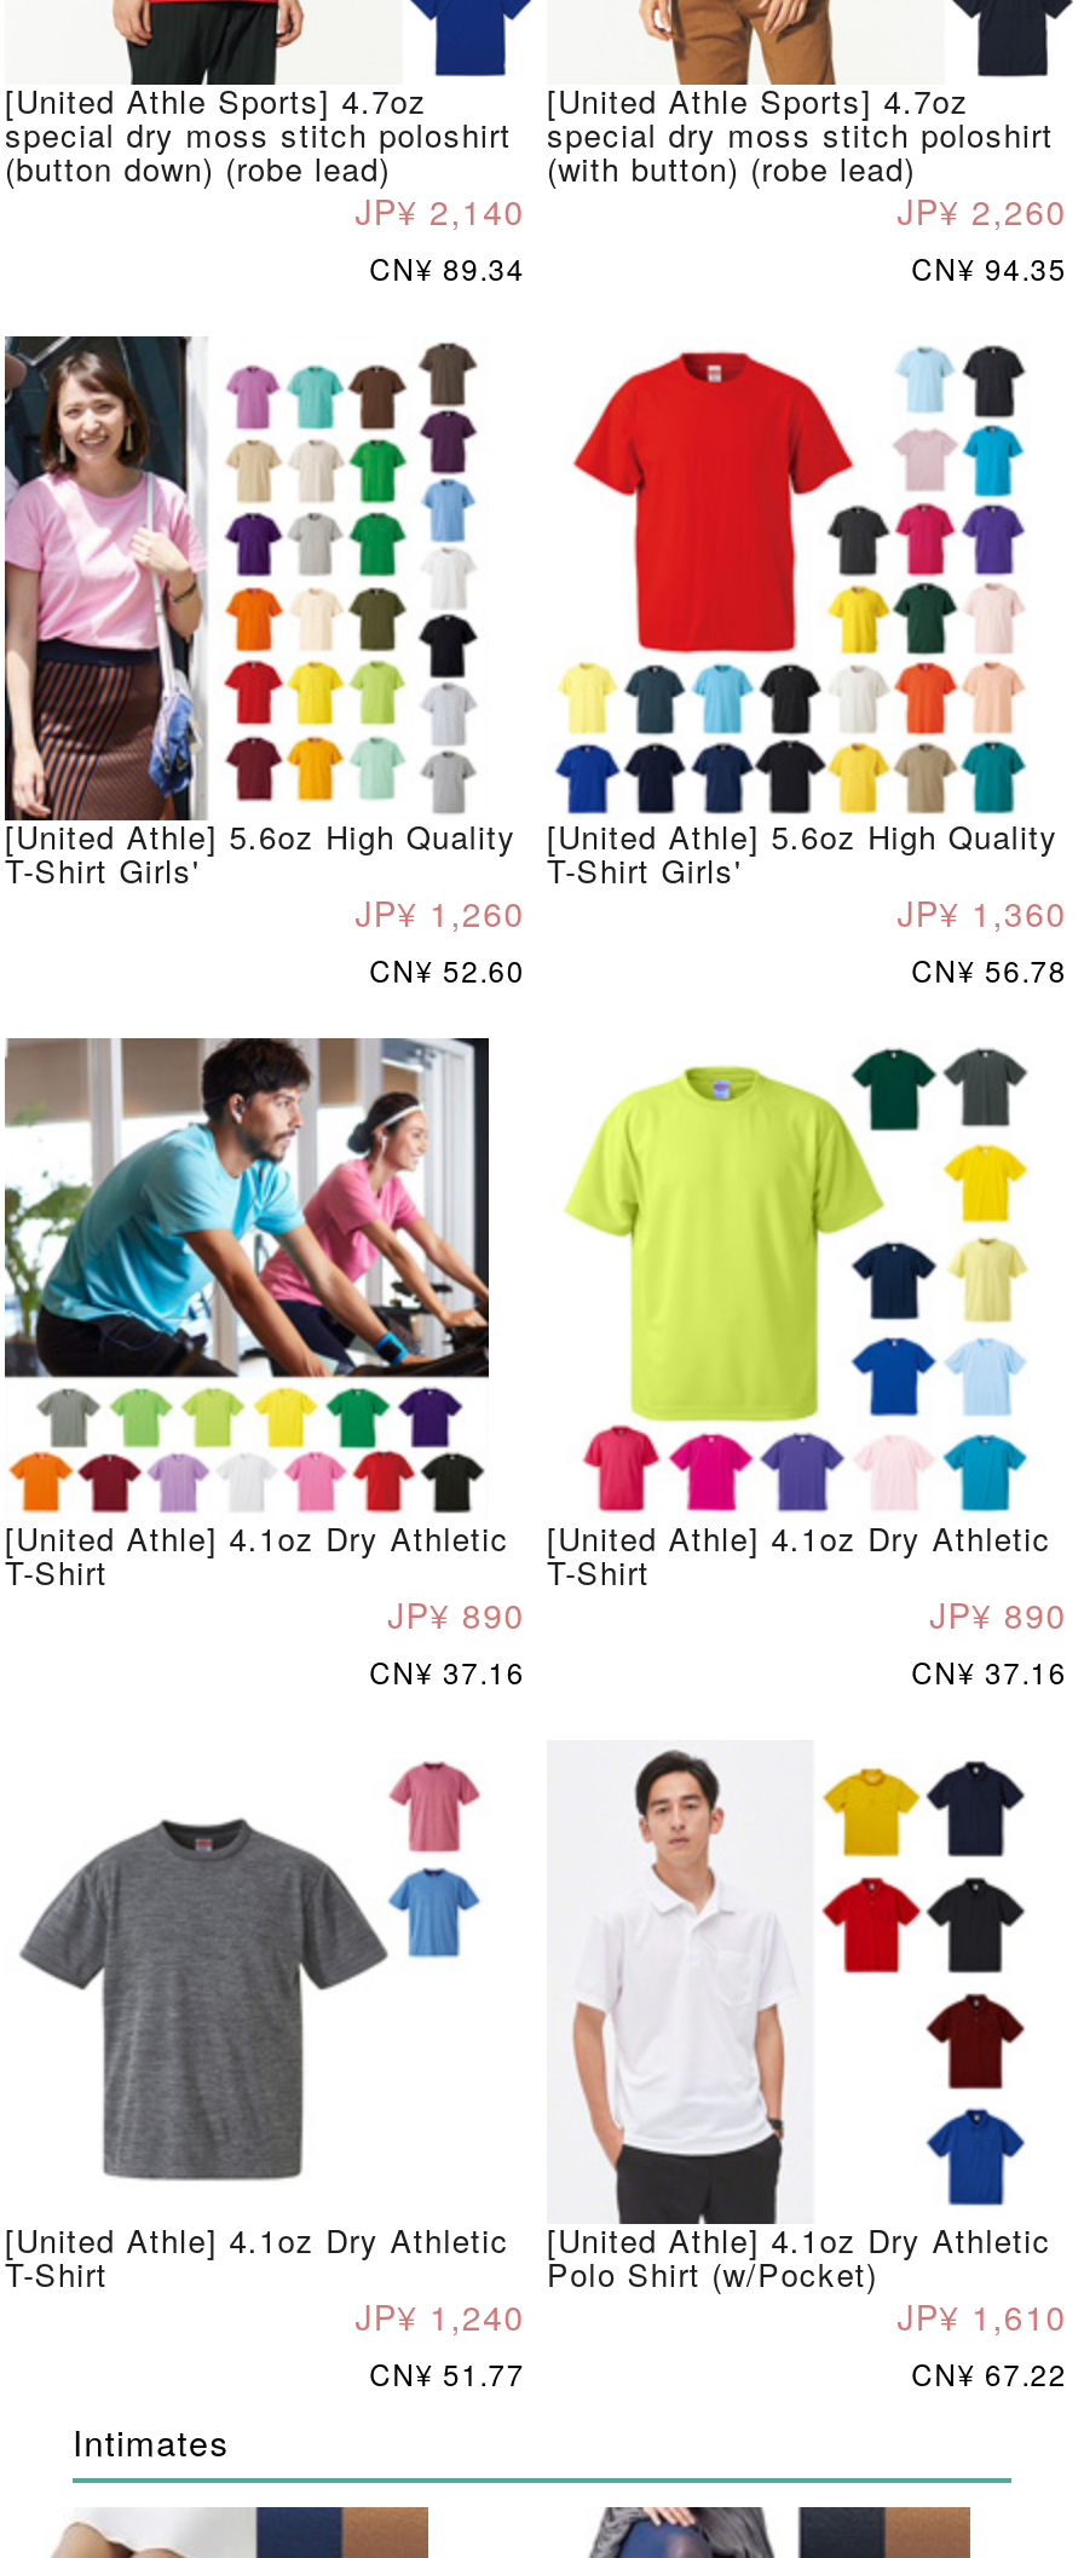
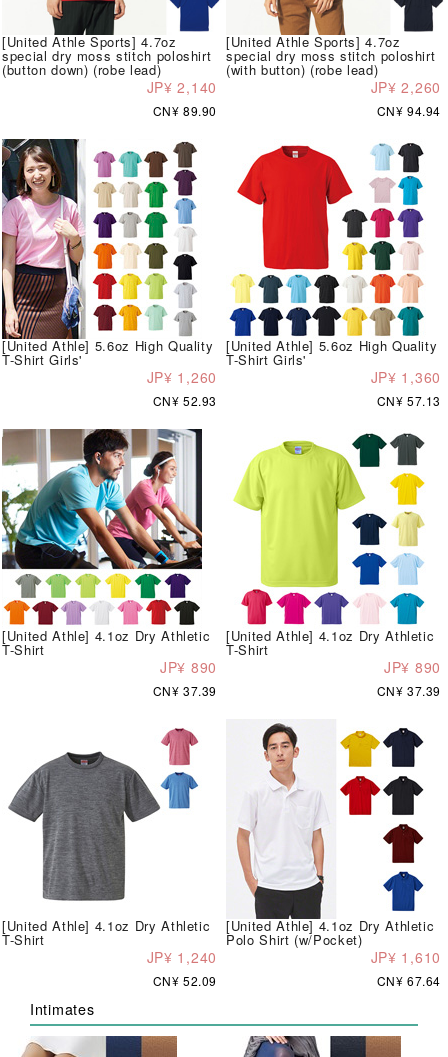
- CN¥ 89.34
+ CN¥ 89.90

- CN¥ 94.35
+ CN¥ 94.94

- CN¥ 52.60
+ CN¥ 52.93

- CN¥ 56.78
+ CN¥ 57.13

- CN¥ 37.16
+ CN¥ 37.39

- CN¥ 37.16
+ CN¥ 37.39

- CN¥ 51.77
+ CN¥ 52.09

- CN¥ 67.22
+ CN¥ 67.64
